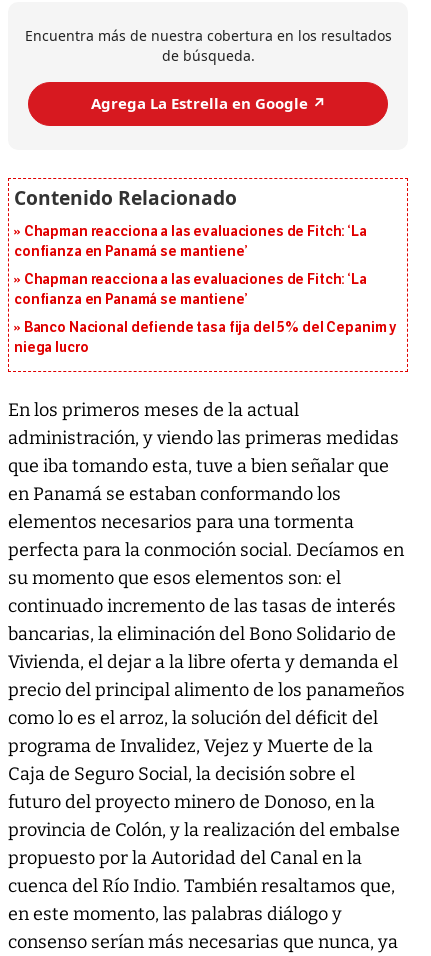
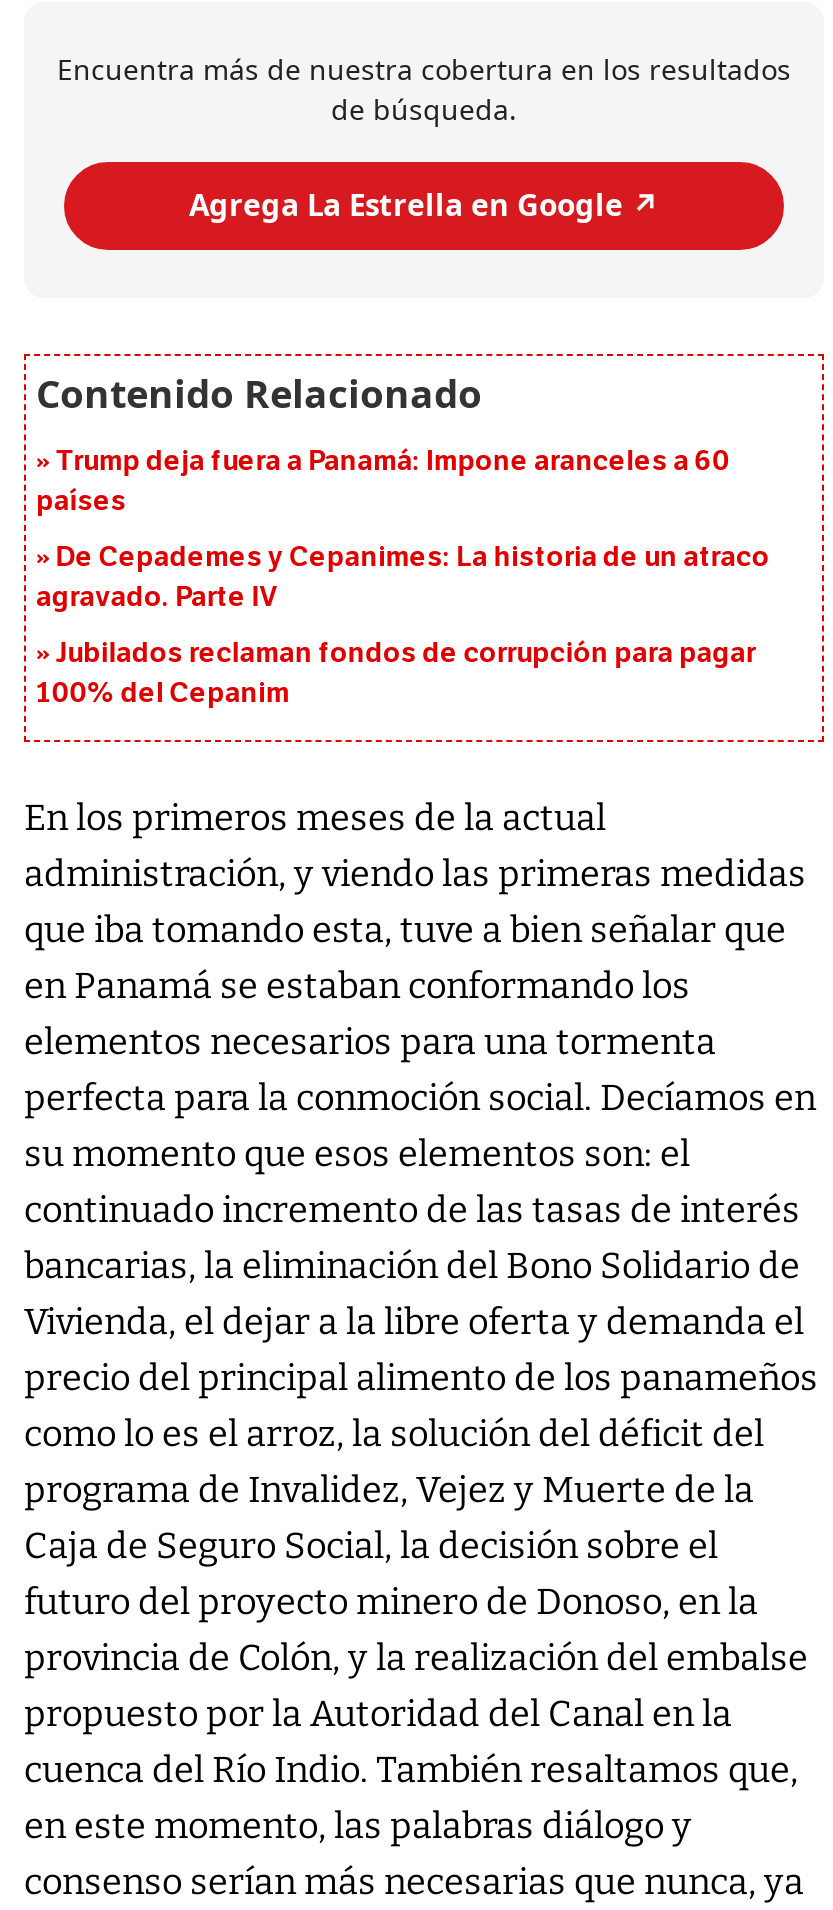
- Chapman reacciona a las evaluaciones de Fitch: ‘La
- confianza en Panamá se mantiene’
+ Trump deja fuera a Panamá: Impone aranceles a 60
+ países

- Chapman reacciona a las evaluaciones de Fitch: ‘La
- confianza en Panamá se mantiene’
+ De Cepademes y Cepanimes: La historia de un atraco
+ agravado. Parte IV

- Banco Nacional defiende tasa fija del 5% del Cepanim y
- niega lucro
+ Jubilados reclaman fondos de corrupción para pagar
+ 100% del Cepanim
